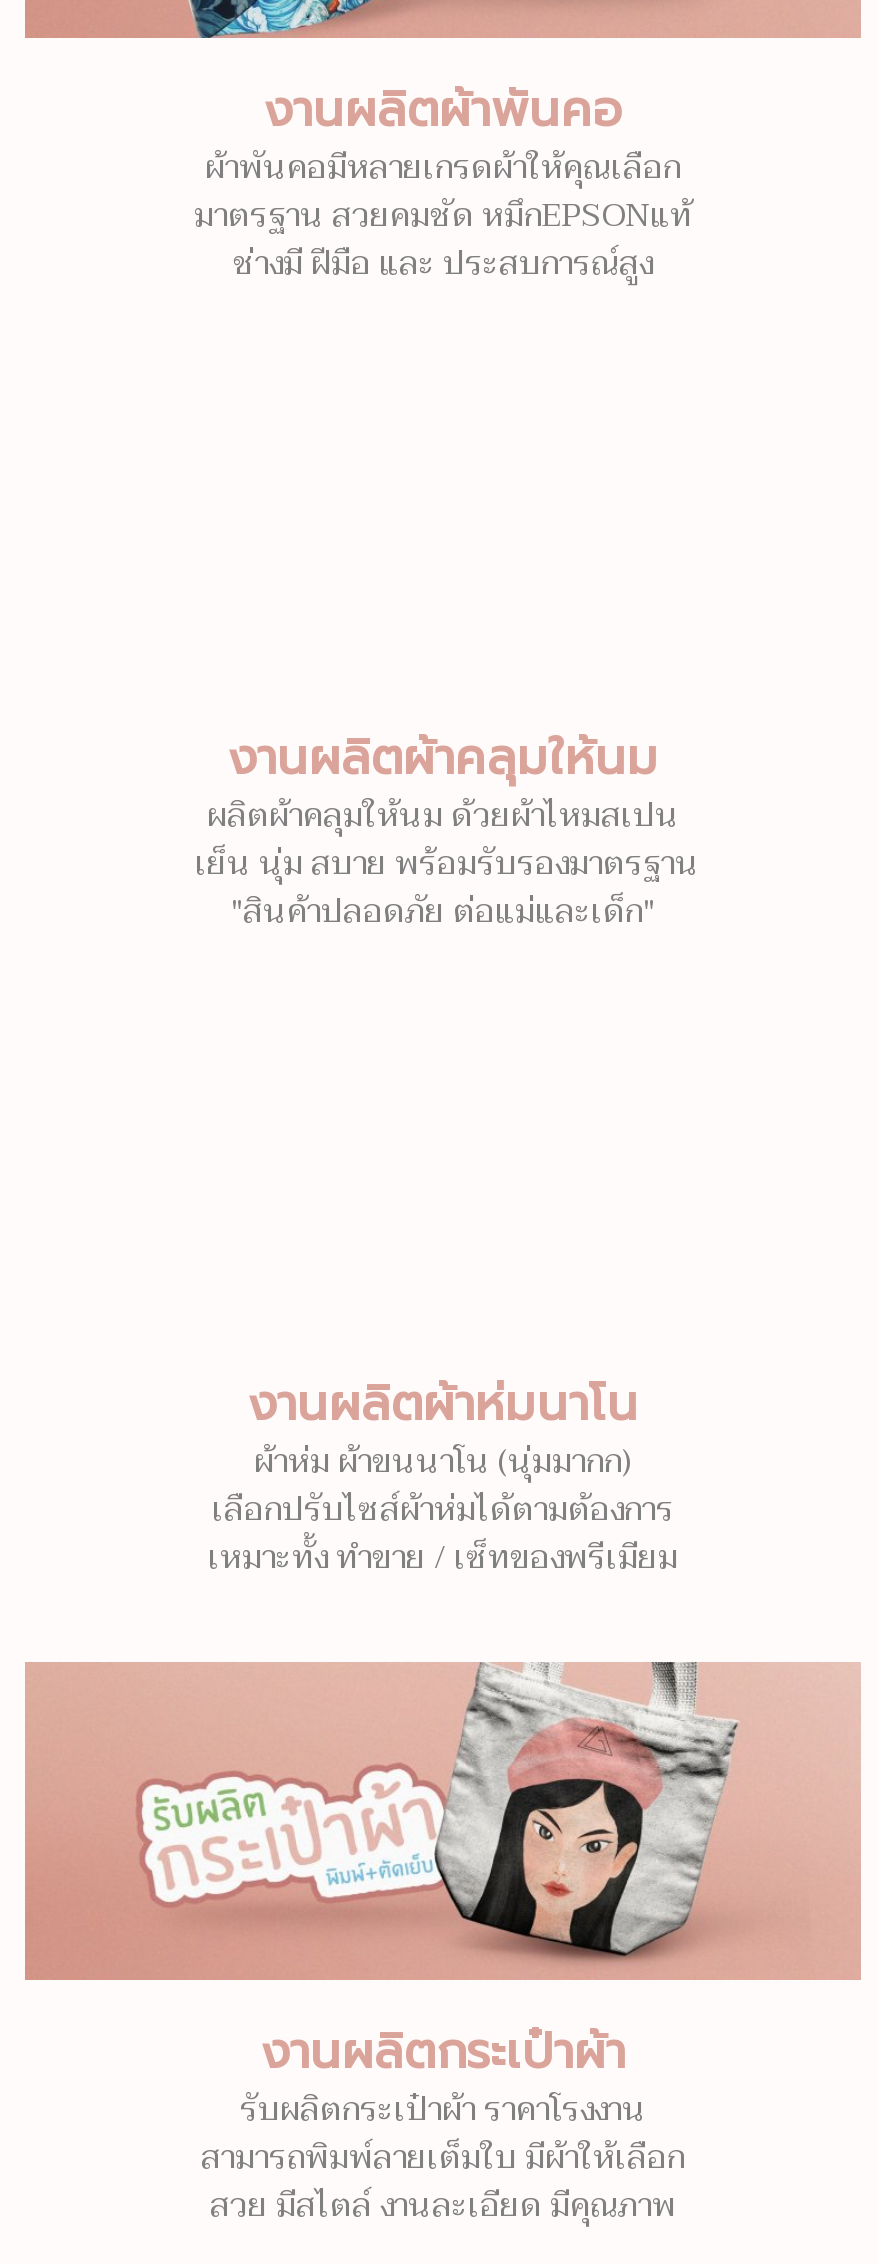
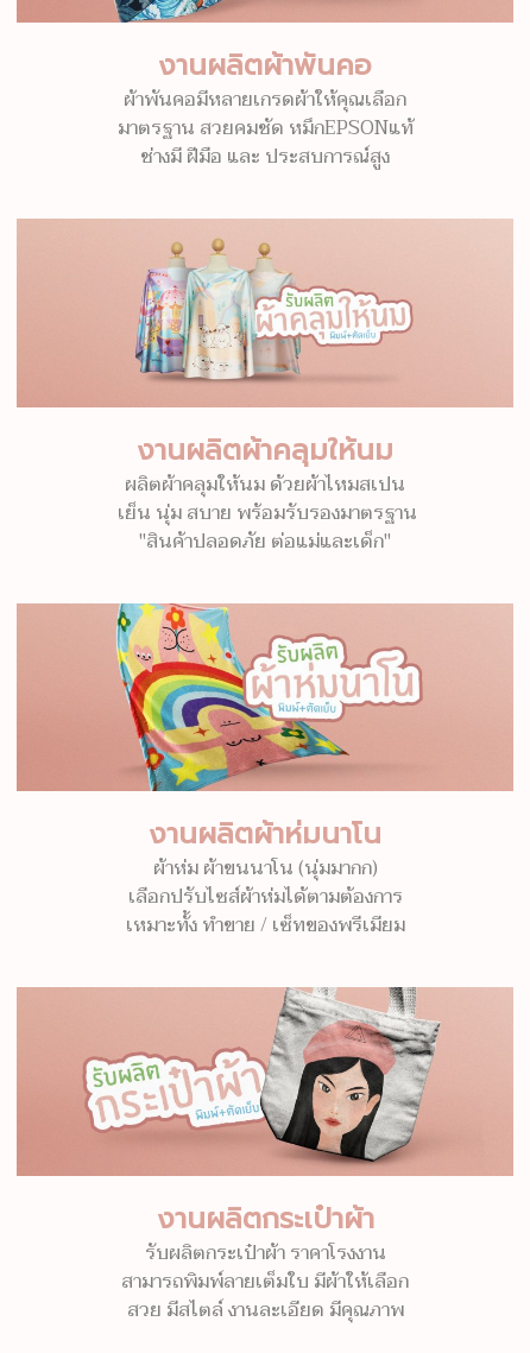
+ [image]

+ [image]
